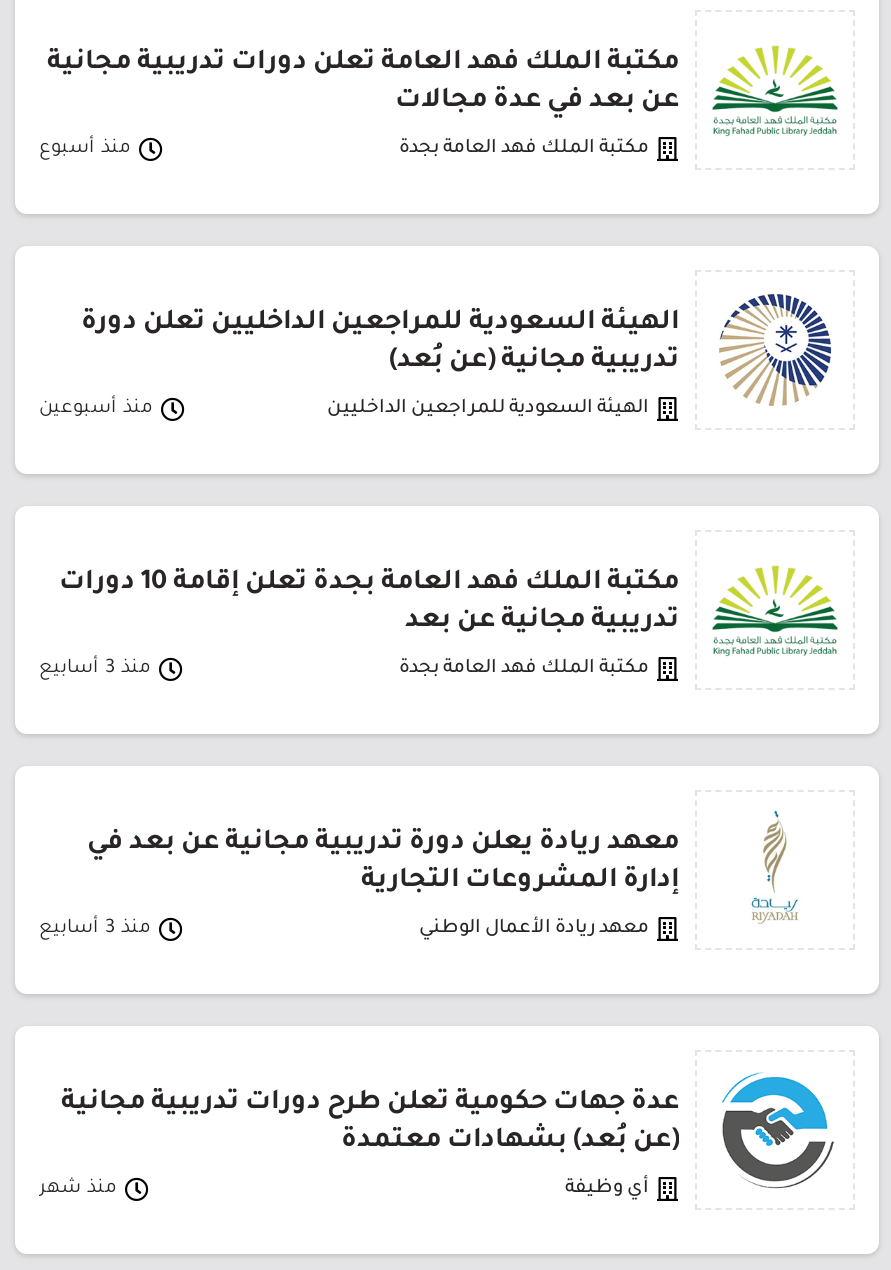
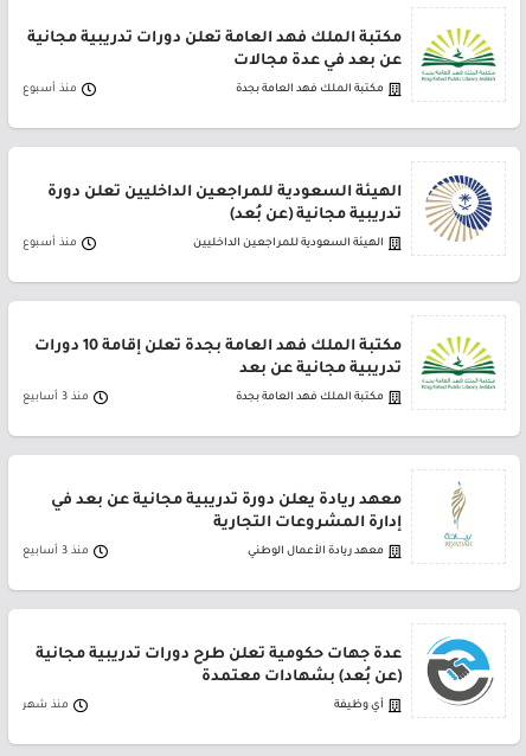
- منذ أسبوعين
+ منذ أسبوع
